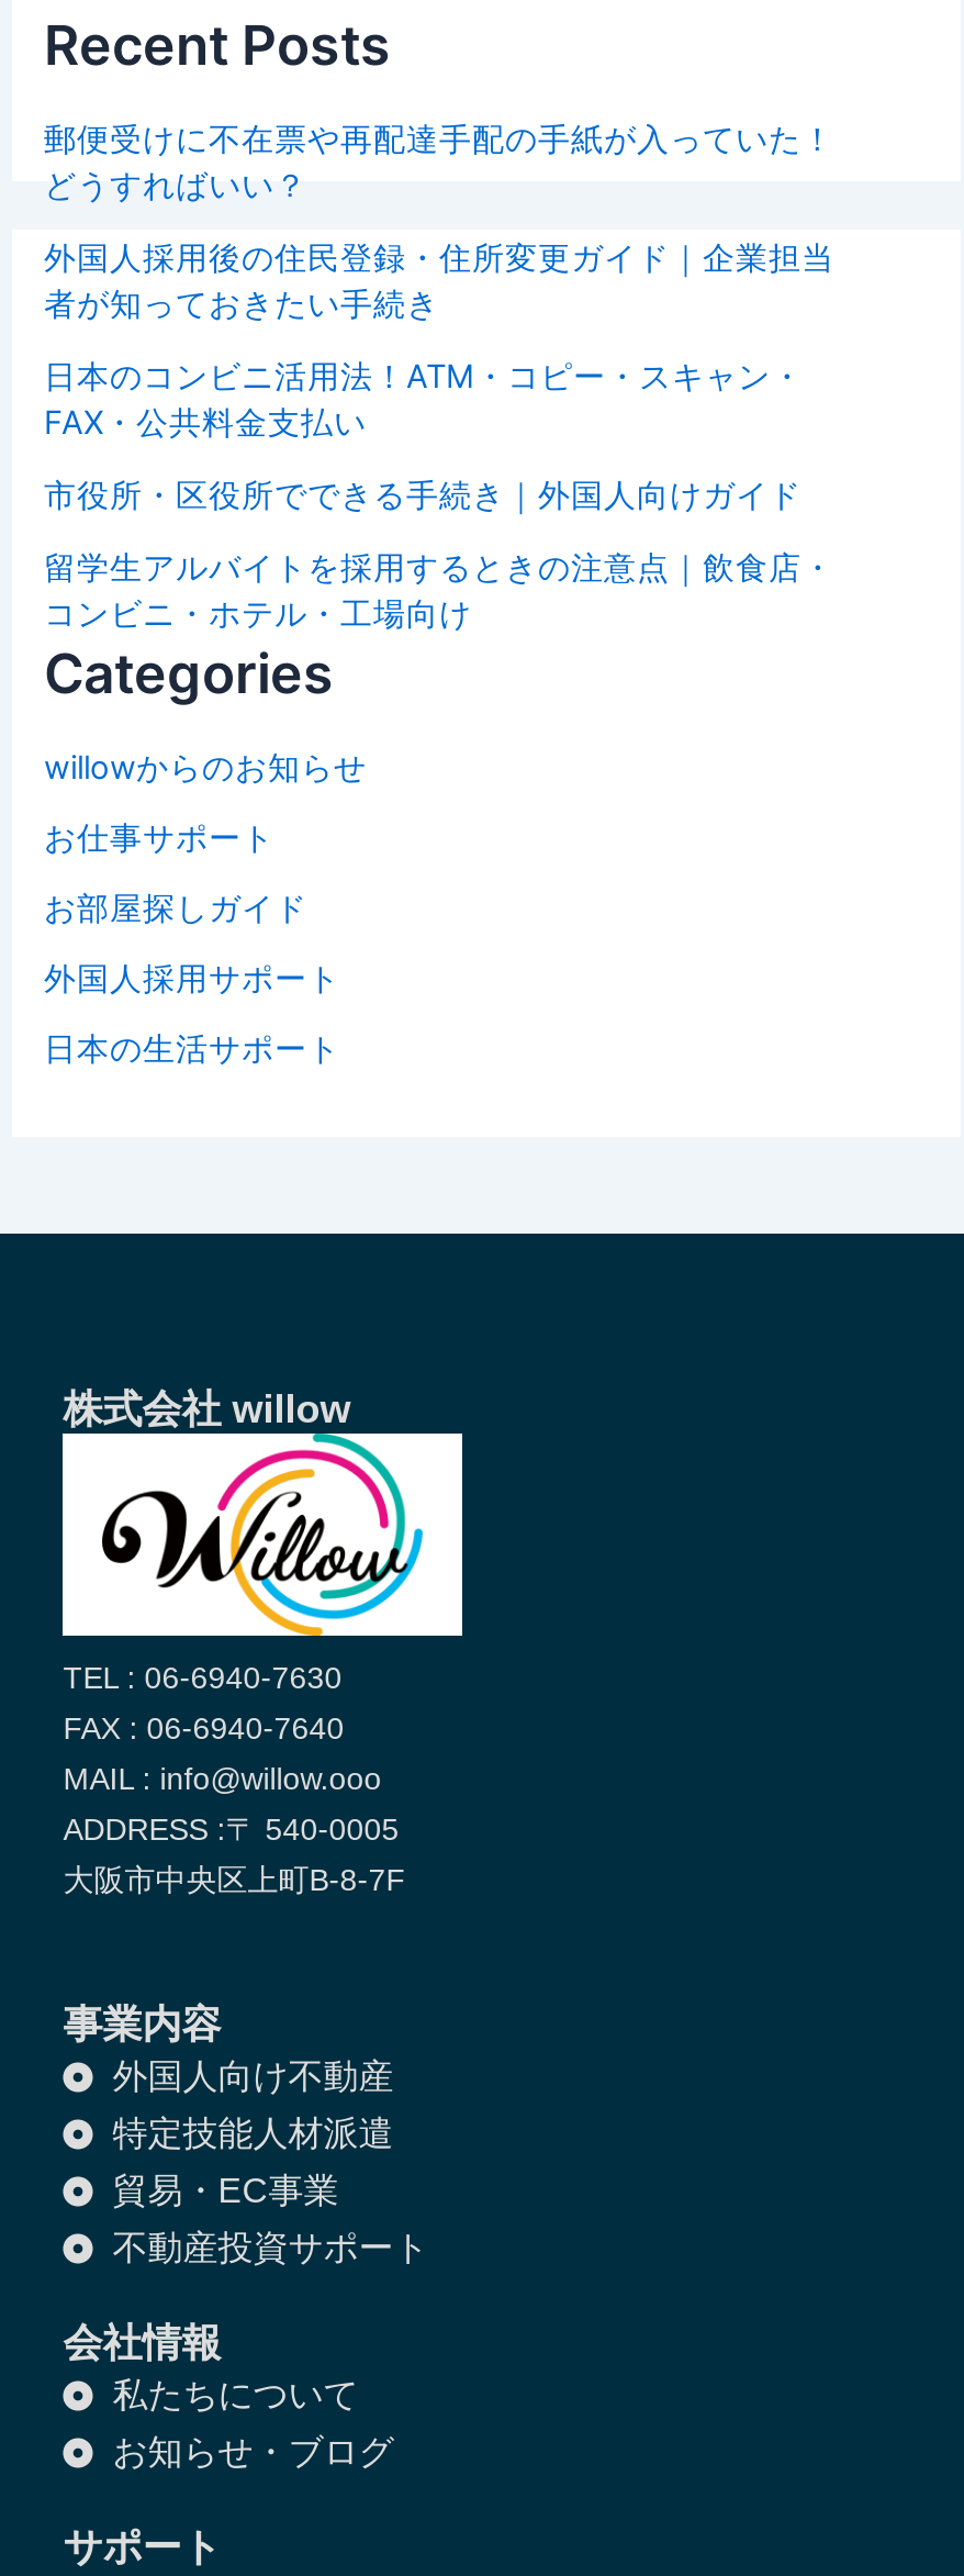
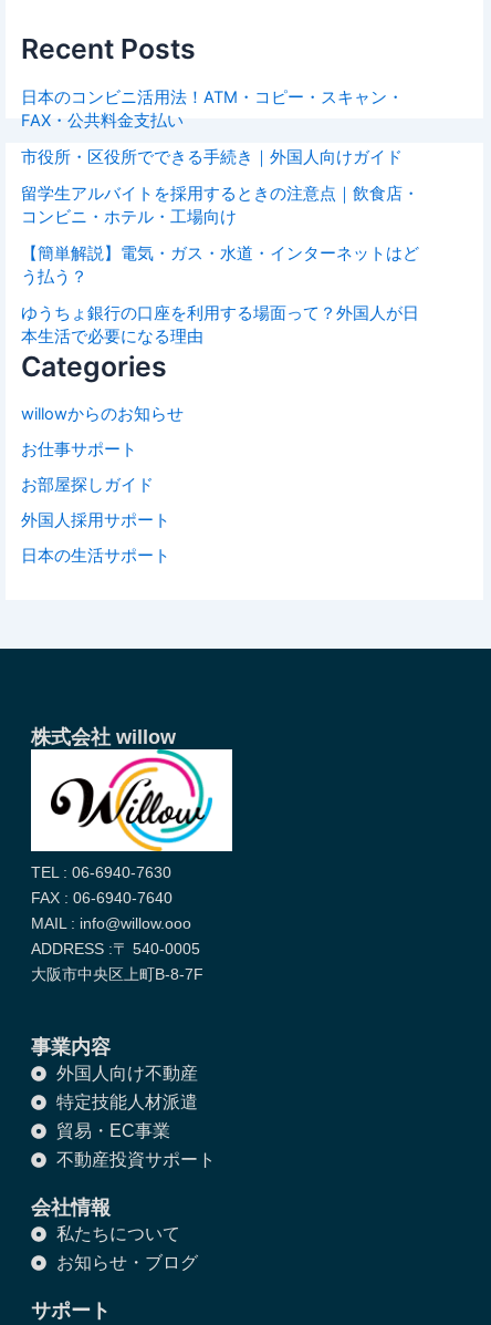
- 郵便受けに不在票や再配達手配の手紙が入っていた！
- どうすればいい？
- 外国人採用後の住民登録・住所変更ガイド｜企業担当
- 者が知っておきたい手続き

moved up: 日本のコンビニ活用法！ATM・コピー・スキャン・ | FAX・公共料金支払い | 市役所・区役所でできる手続き｜外国人向けガイド | 留学生アルバイトを採用するときの注意点｜飲食店・ | コンビニ・ホテル・工場向け

+ 【簡単解説】電気・ガス・水道・インターネットはど
+ う払う？
+ ゆうちょ銀行の口座を利用する場面って？外国人が日
+ 本生活で必要になる理由
